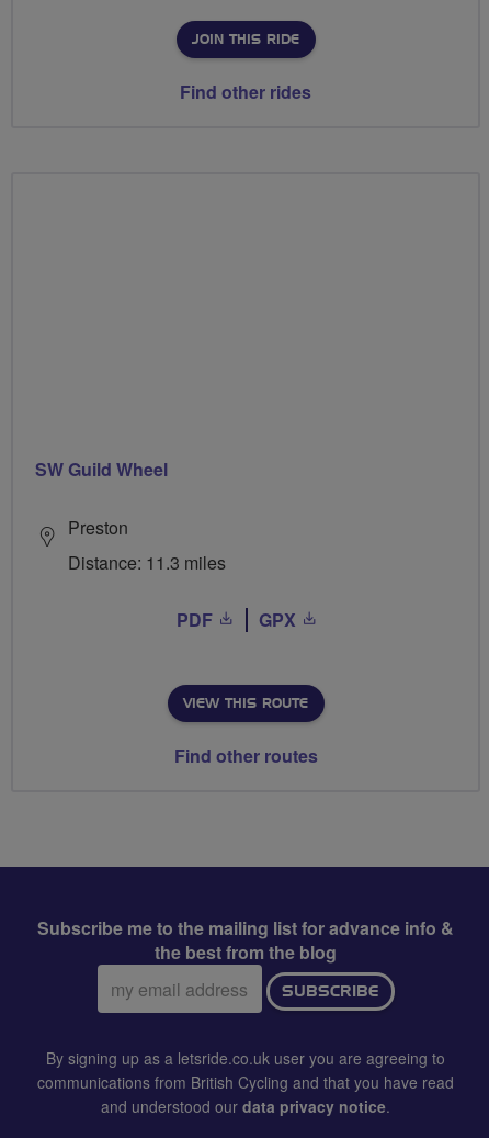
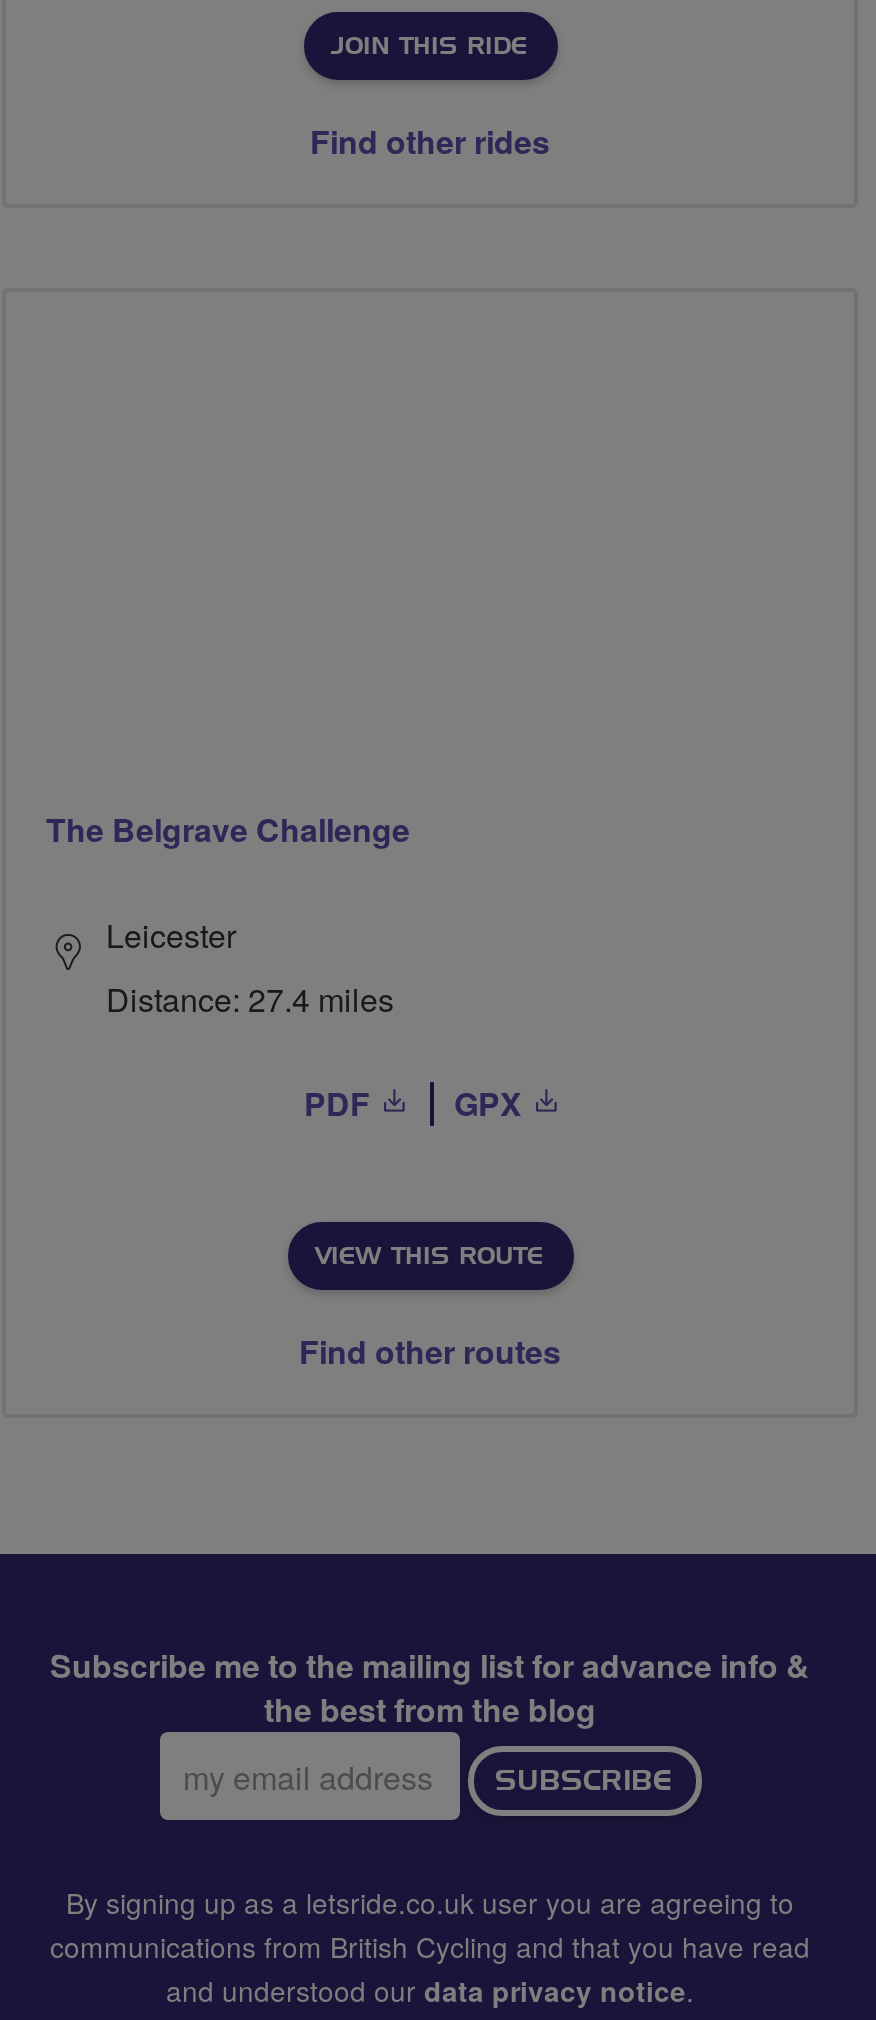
- SW Guild Wheel
+ The Belgrave Challenge

- Preston
- Distance: 11.3 miles
+ Leicester
+ Distance: 27.4 miles
